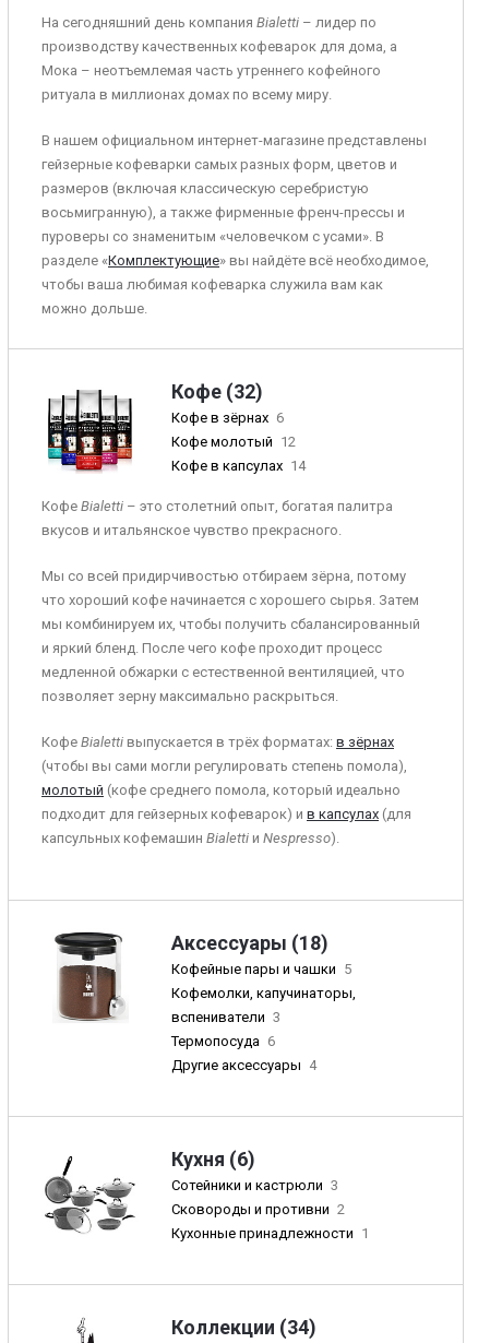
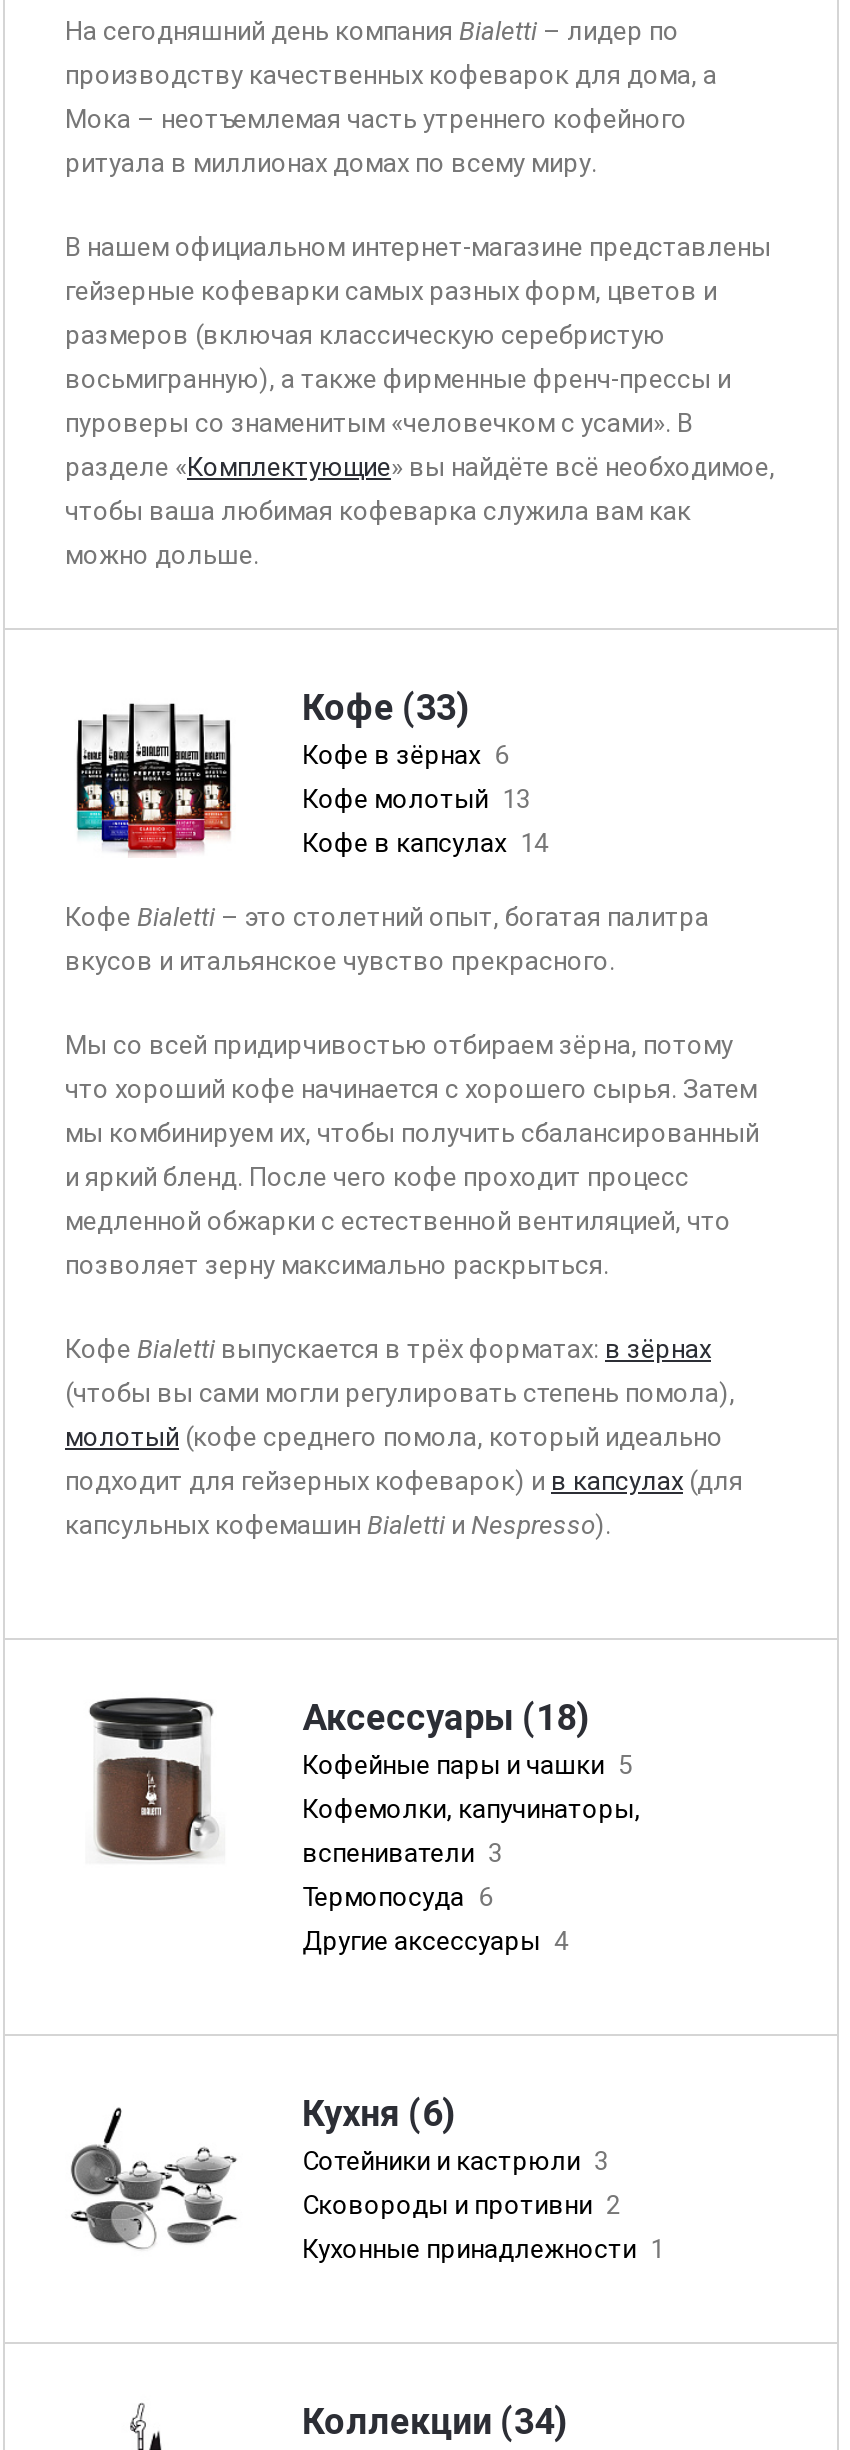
- Кофе (32)
+ Кофе (33)

- Кофе молотый 12
+ Кофе молотый 13
